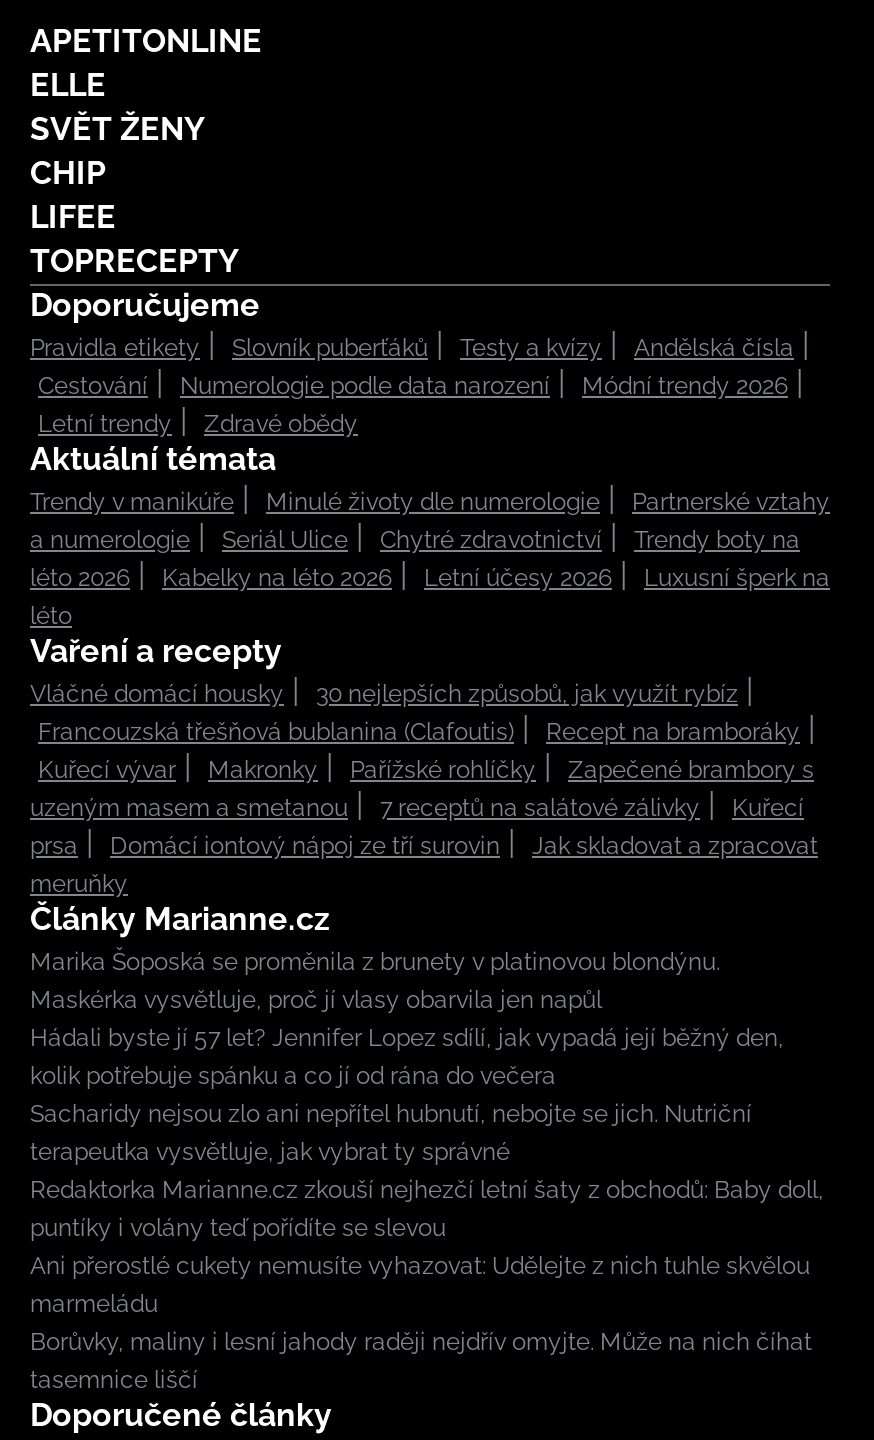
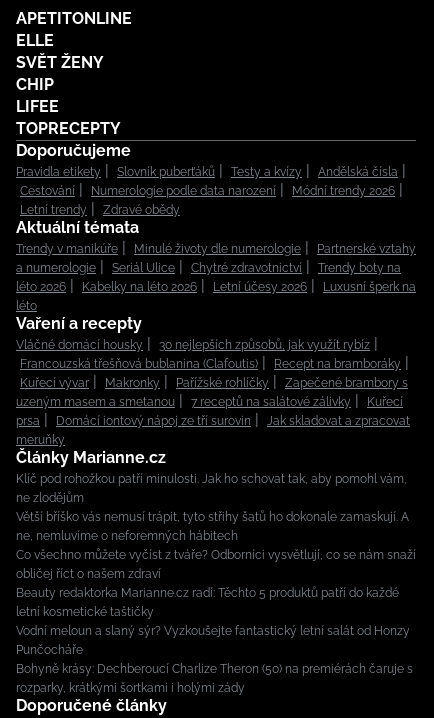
- Marika Šoposká se proměnila z brunety v platinovou blondýnu.
- Maskérka vysvětluje, proč jí vlasy obarvila jen napůl
- Hádali byste jí 57 let? Jennifer Lopez sdílí, jak vypadá její běžný den,
- kolik potřebuje spánku a co jí od rána do večera
- Sacharidy nejsou zlo ani nepřítel hubnutí, nebojte se jich. Nutriční
- terapeutka vysvětluje, jak vybrat ty správné
- Redaktorka Marianne.cz zkouší nejhezčí letní šaty z obchodů: Baby doll,
- puntíky i volány teď pořídíte se slevou
- Ani přerostlé cukety nemusíte vyhazovat: Udělejte z nich tuhle skvělou
- marmeládu
- Borůvky, maliny i lesní jahody raději nejdřív omyjte. Může na nich číhat
- tasemnice liščí
+ Klíč pod rohožkou patří minulosti. Jak ho schovat tak, aby pomohl vám,
+ ne zlodějům
+ Větší bříško vás nemusí trápit, tyto střihy šatů ho dokonale zamaskují. A
+ ne, nemluvíme o neforemných hábitech
+ Co všechno můžete vyčíst z tváře? Odborníci vysvětlují, co se nám snaží
+ obličej říct o našem zdraví
+ Beauty redaktorka Marianne.cz radí: Těchto 5 produktů patří do každé
+ letní kosmetické taštičky
+ Vodní meloun a slaný sýr? Vyzkoušejte fantastický letní salát od Honzy
+ Punčocháře
+ Bohyně krásy: Dechberoucí Charlize Theron (50) na premiérách čaruje s
+ rozparky, krátkými šortkami i holými zády
